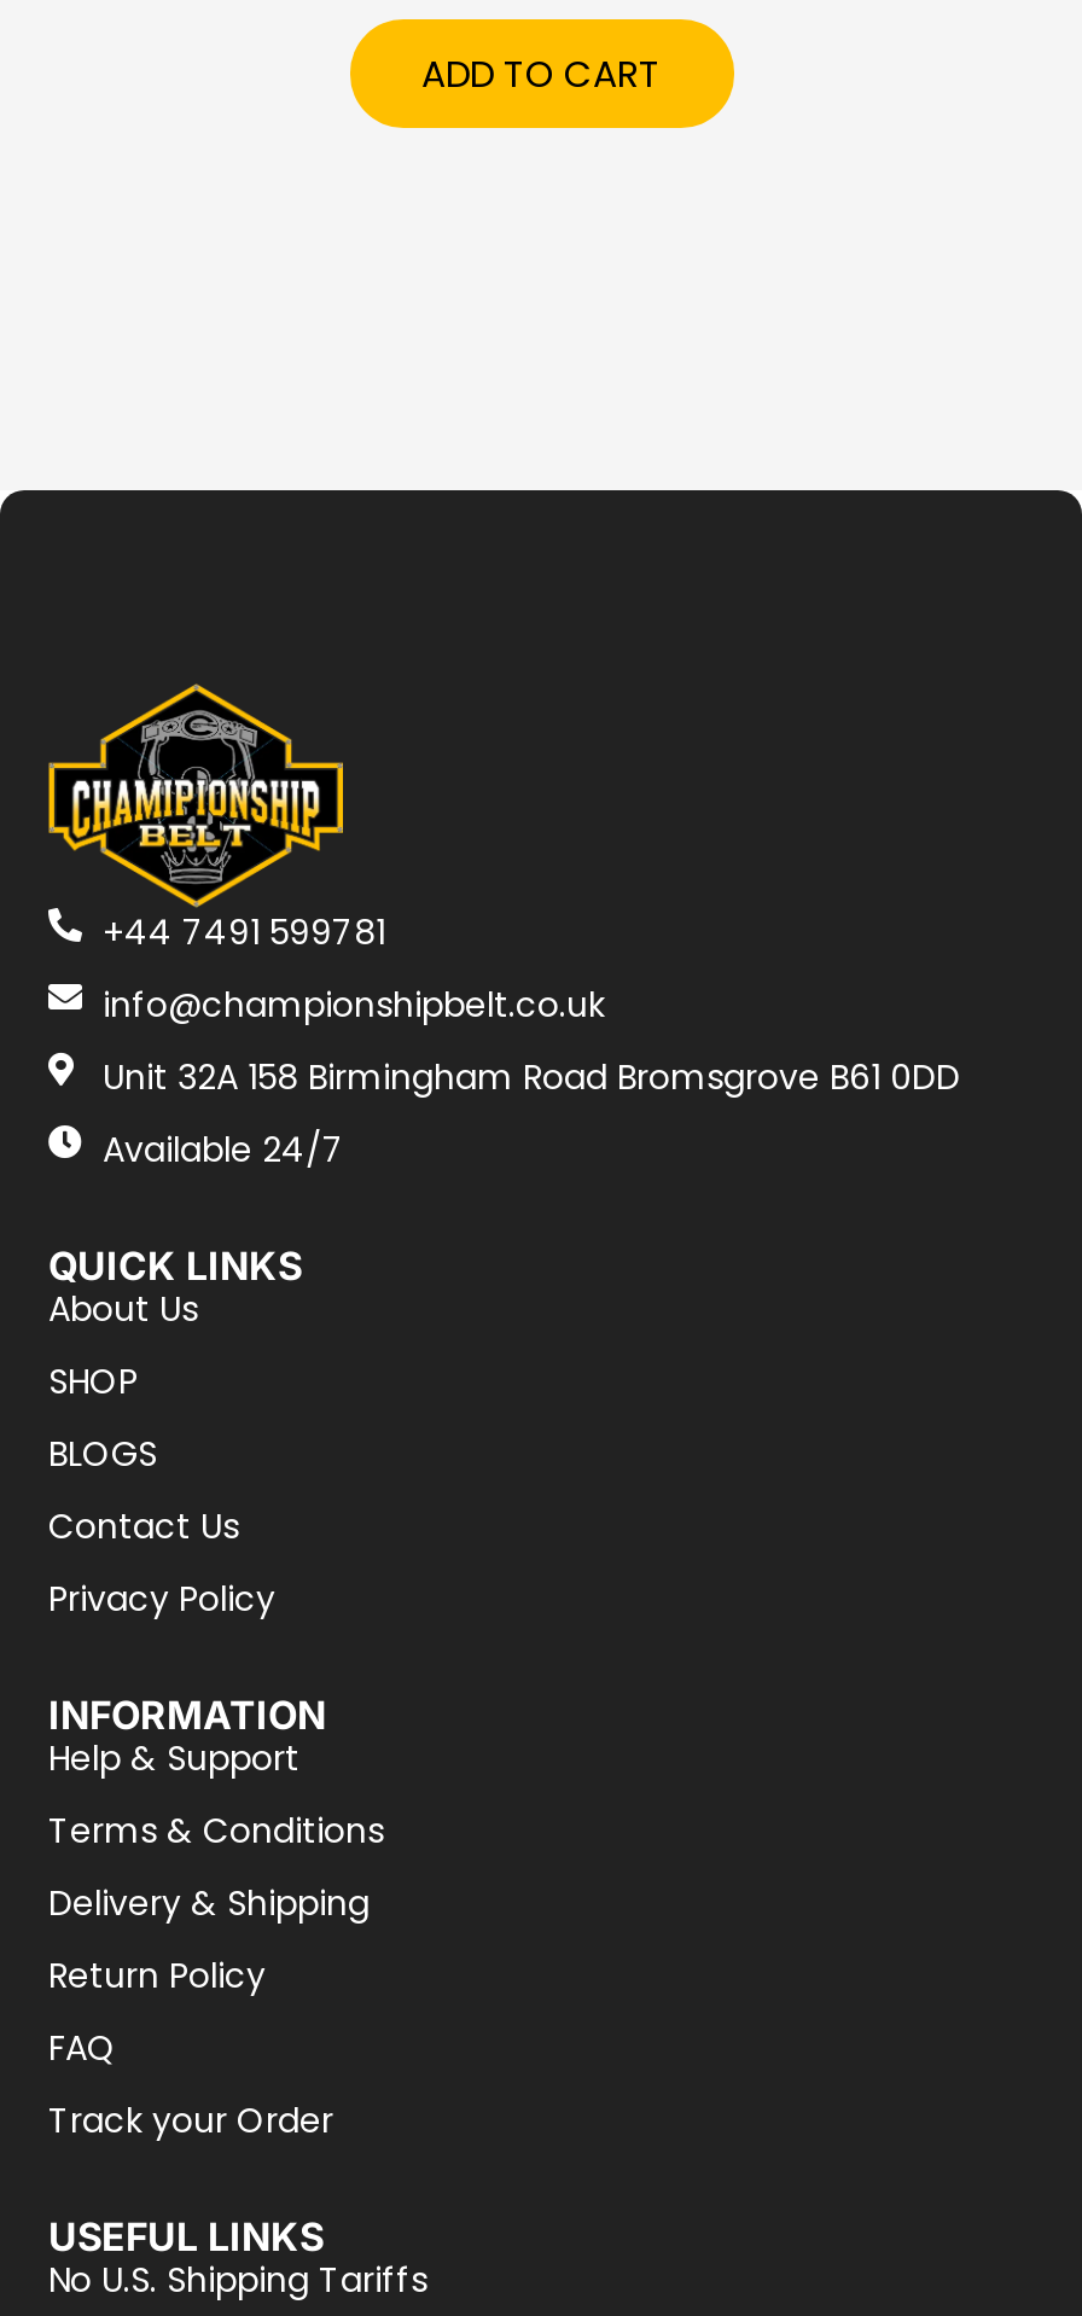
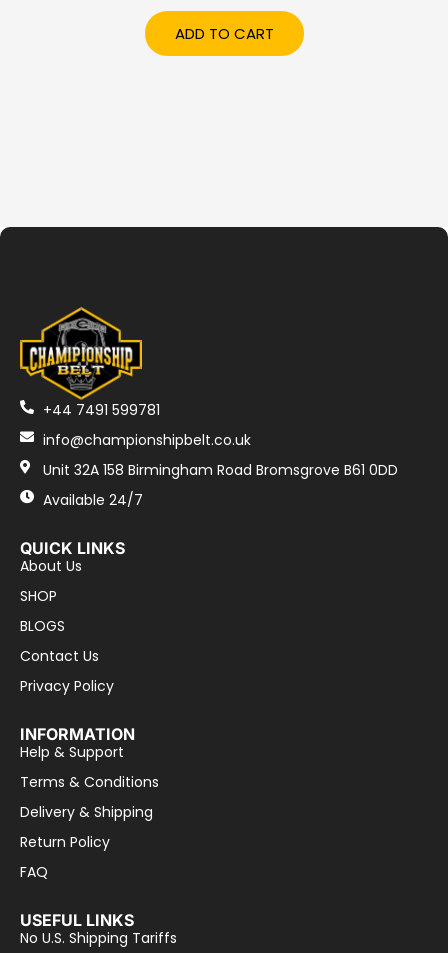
moved down: [image] | +44 7491 599781 | info@championshipbelt.co.uk | ... | Return Policy | FAQ

- Track your Order
